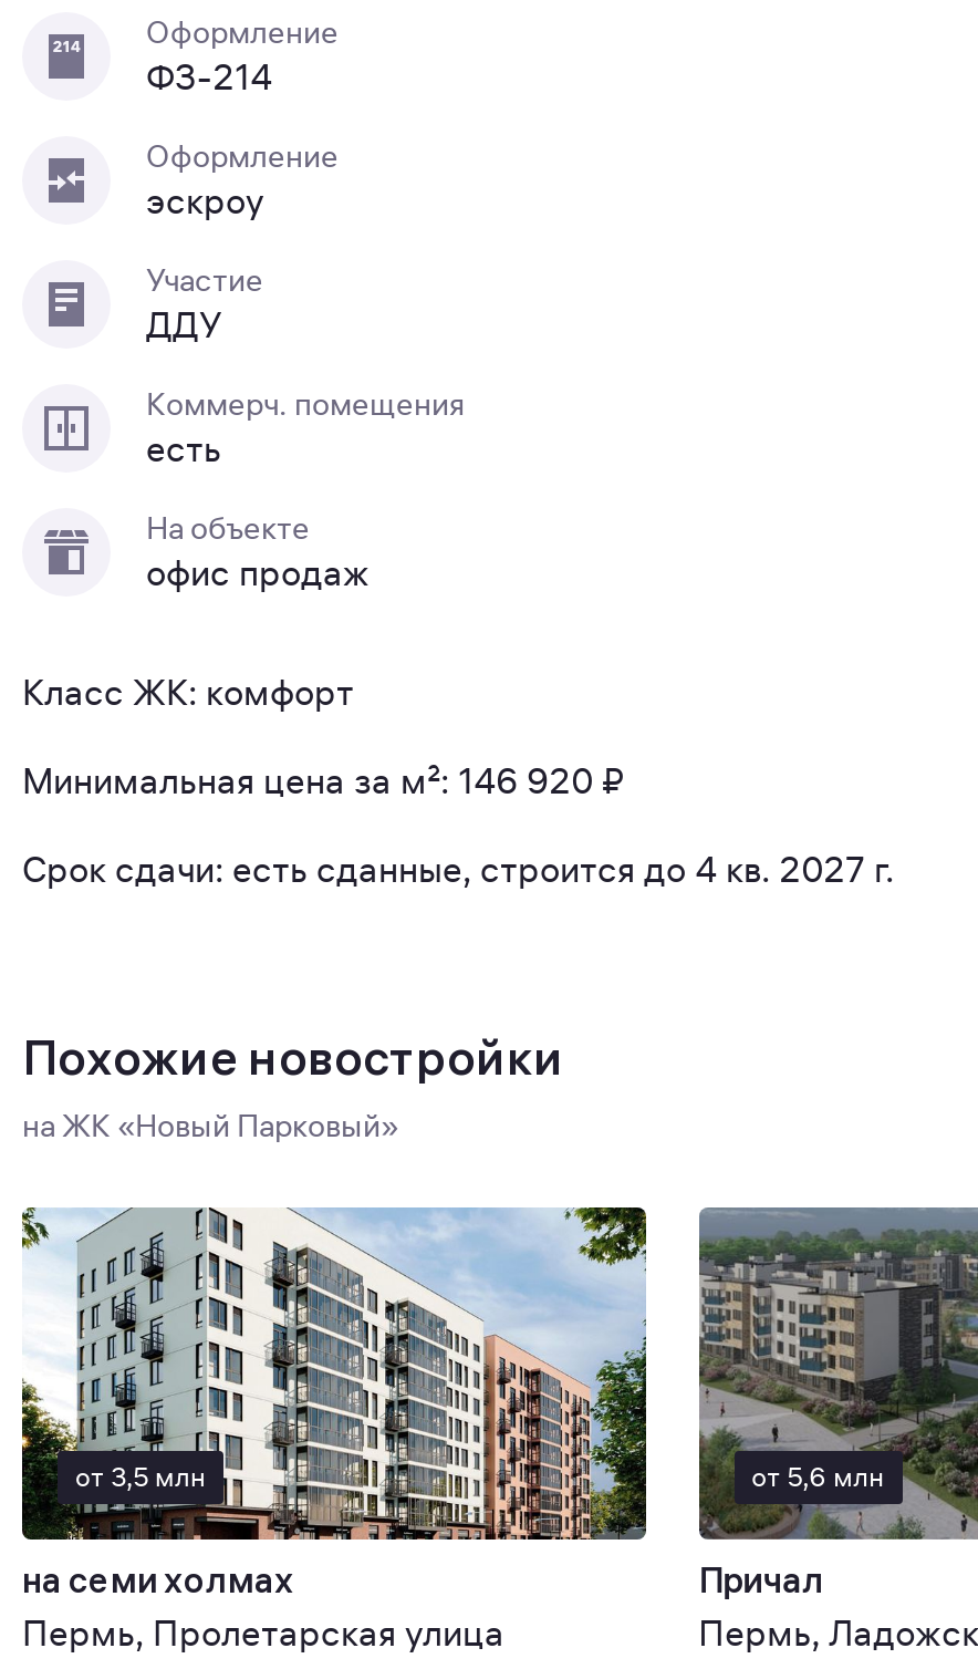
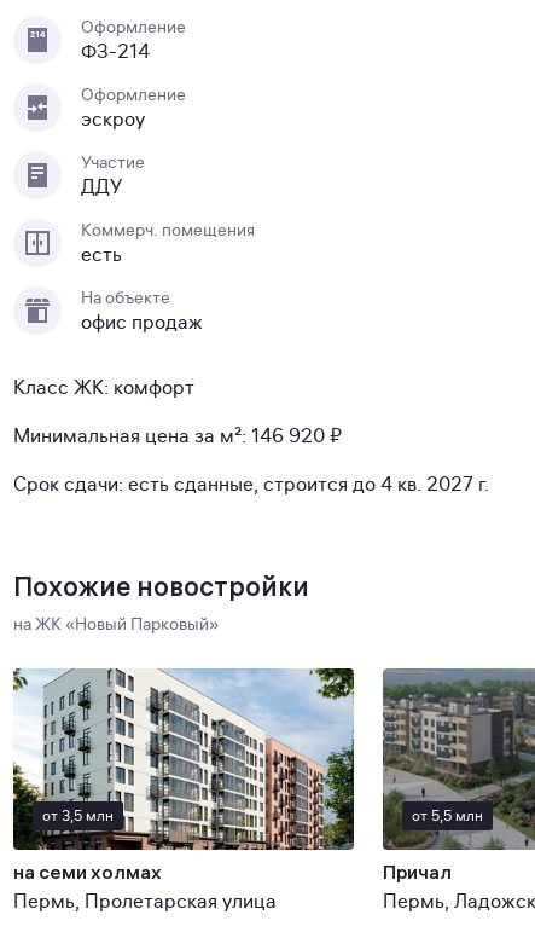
- от 5,6 млн
+ от 5,5 млн
